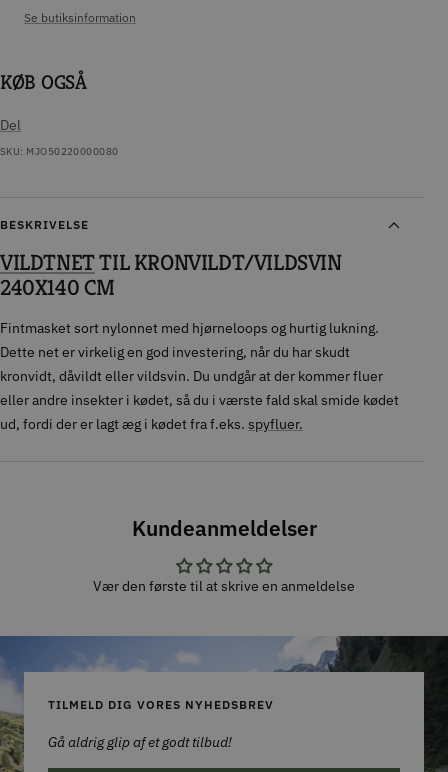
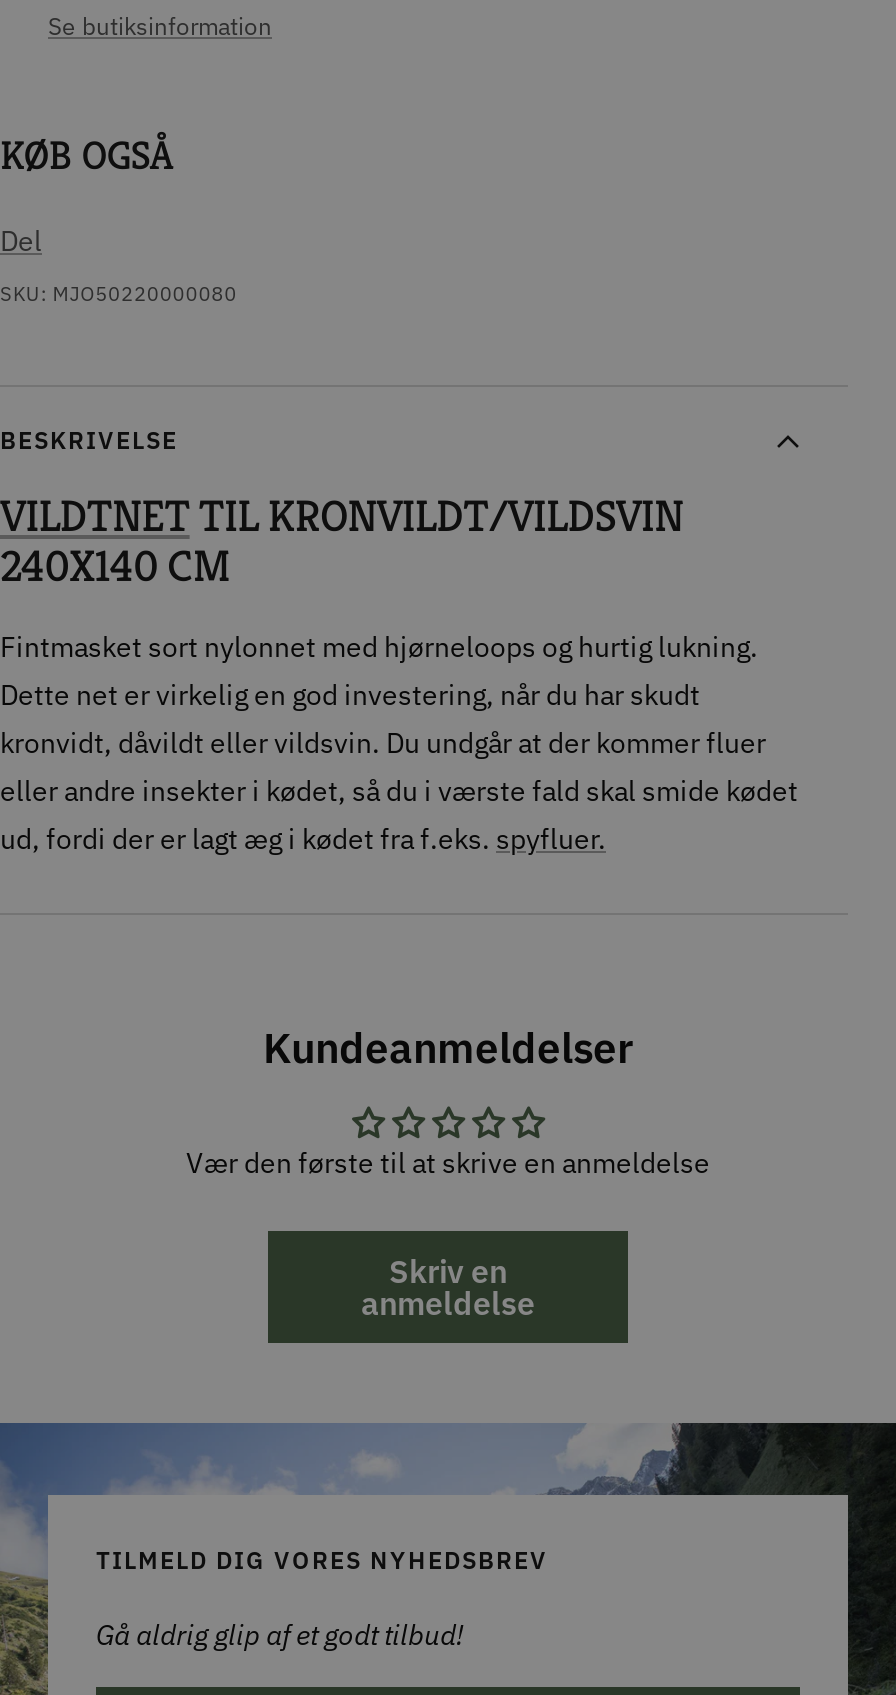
+ Skriv en
+ anmeldelse
